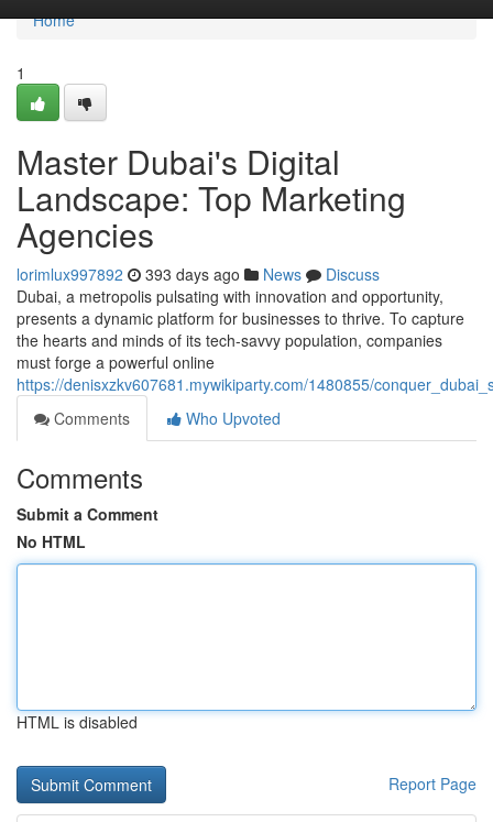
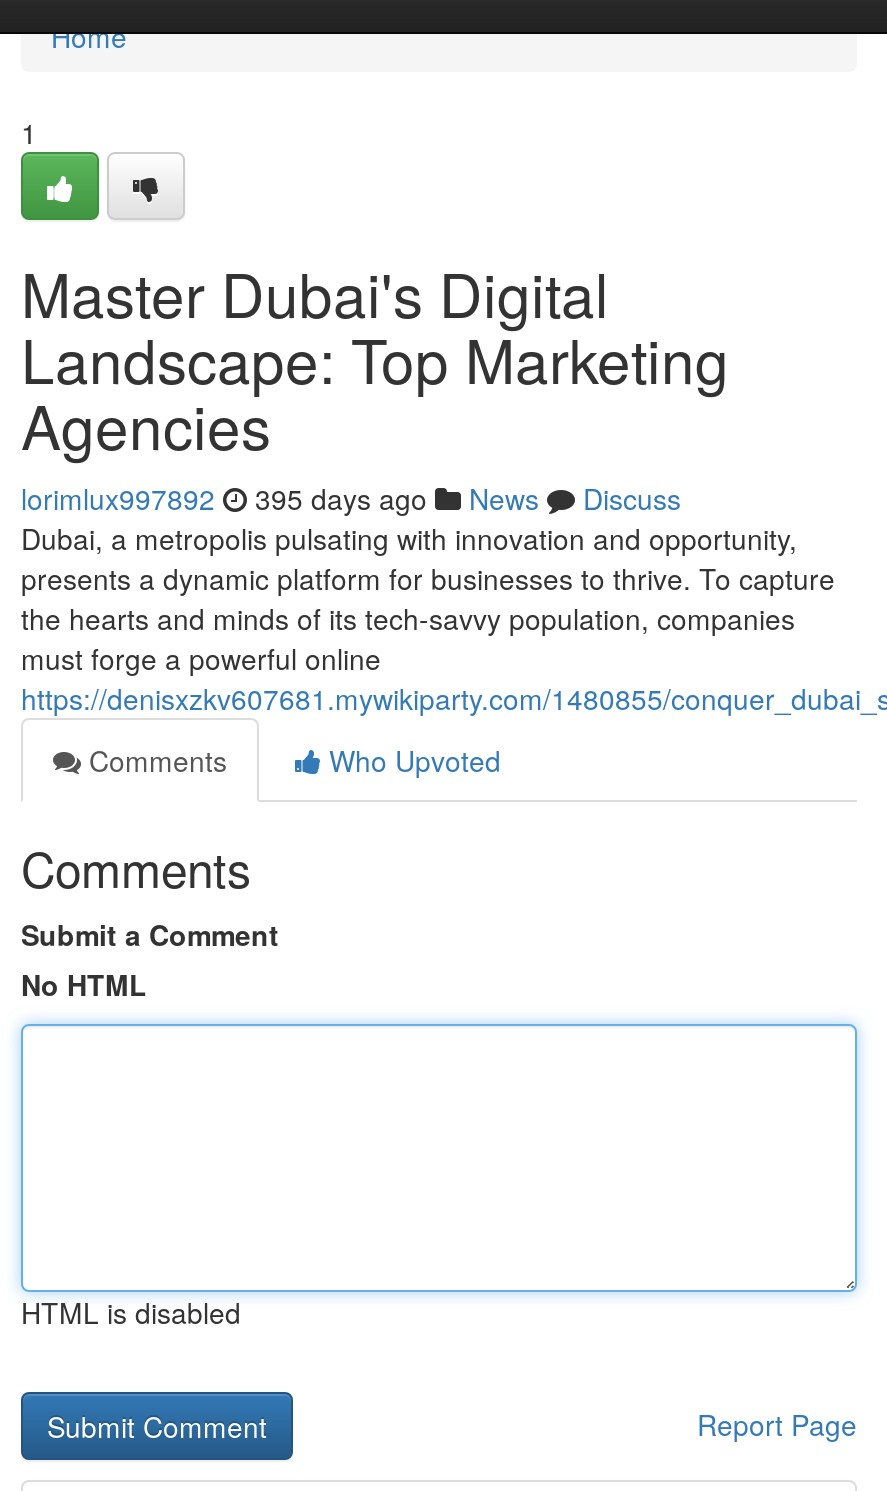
- lorimlux997892 393 days ago News Discuss
+ lorimlux997892 395 days ago News Discuss
